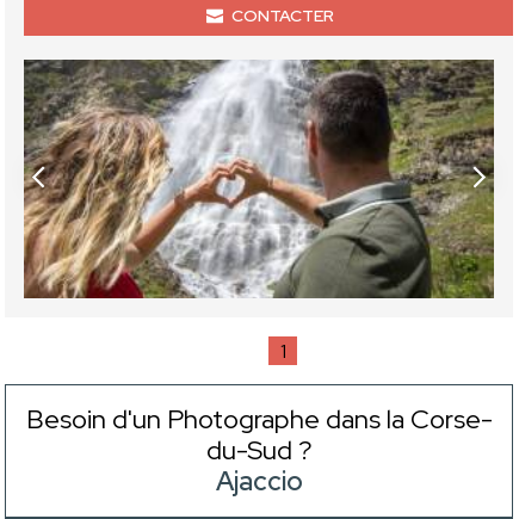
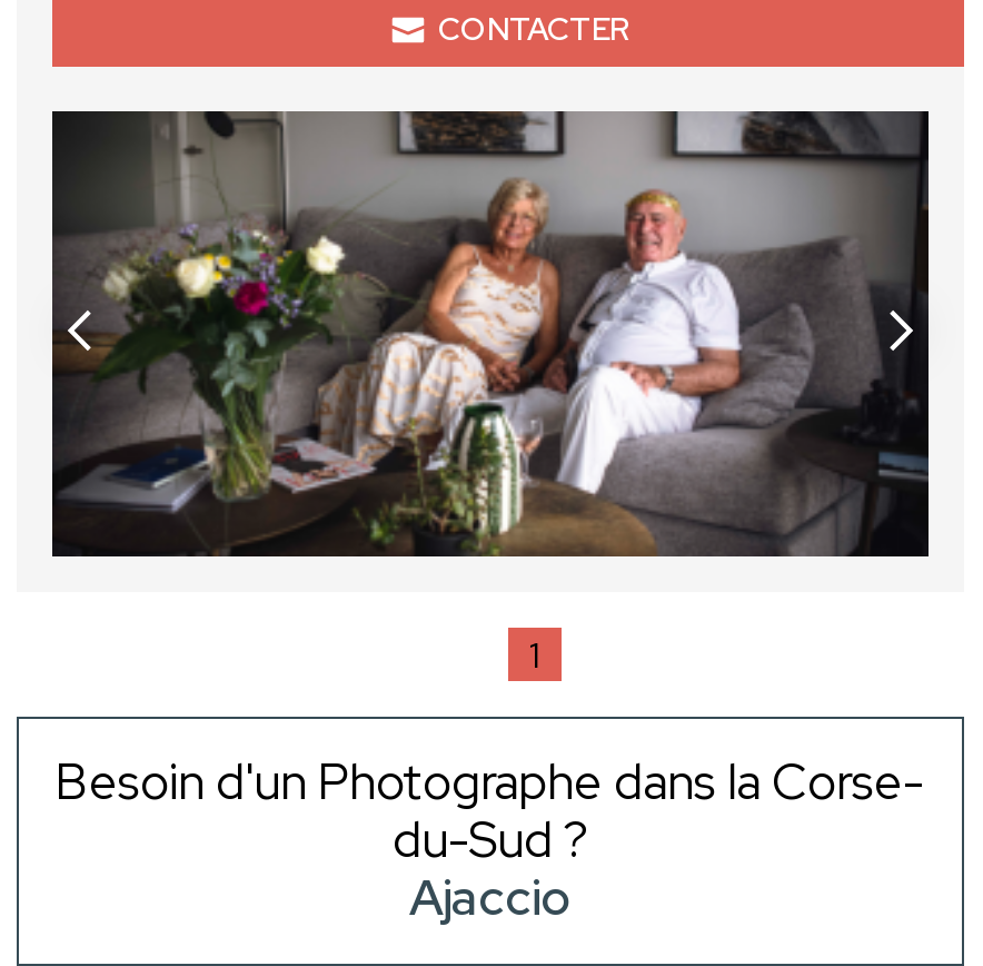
- [image]
+ [image]
